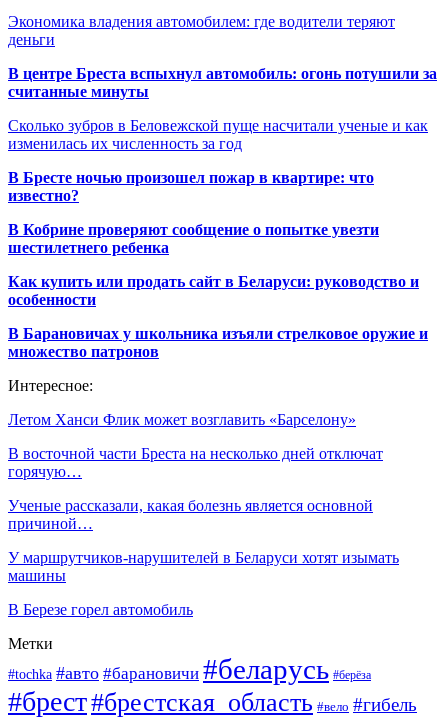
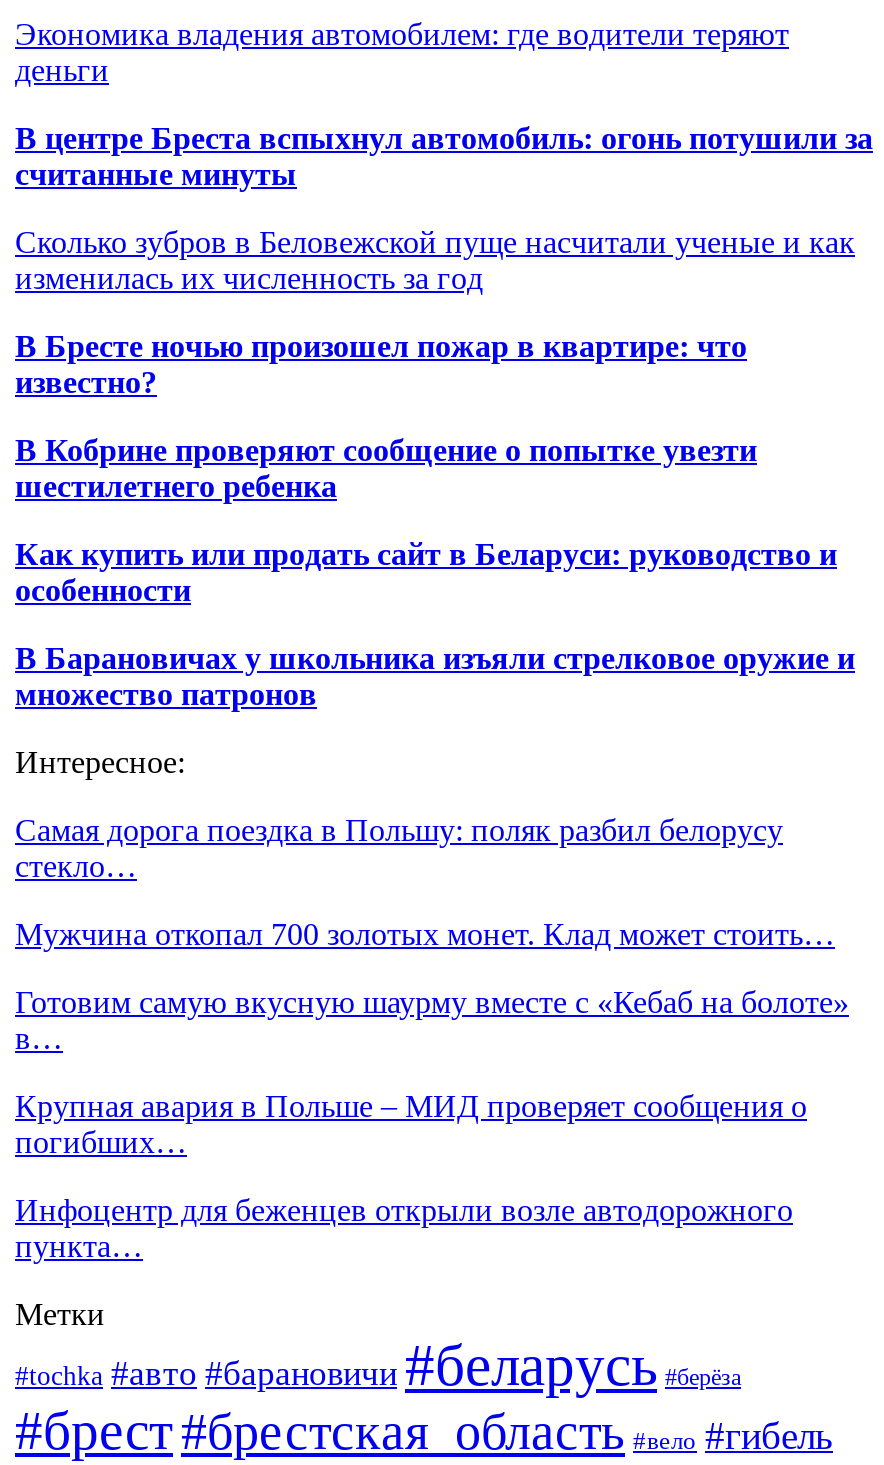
- Летом Ханси Флик может возглавить «Барселону»
+ Самая дорога поездка в Польшу: поляк разбил белорусу
+ стекло…

- В восточной части Бреста на несколько дней отключат
- горячую…
+ Мужчина откопал 700 золотых монет. Клад может стоить…

- Ученые рассказали, какая болезнь является основной
- причиной…
+ Готовим самую вкусную шаурму вместе с «Кебаб на болоте»
+ в…

- У маршрутчиков-нарушителей в Беларуси хотят изымать
- машины
+ Крупная авария в Польше – МИД проверяет сообщения о
+ погибших…

- В Березе горел автомобиль
+ Инфоцентр для беженцев открыли возле автодорожного
+ пункта…
